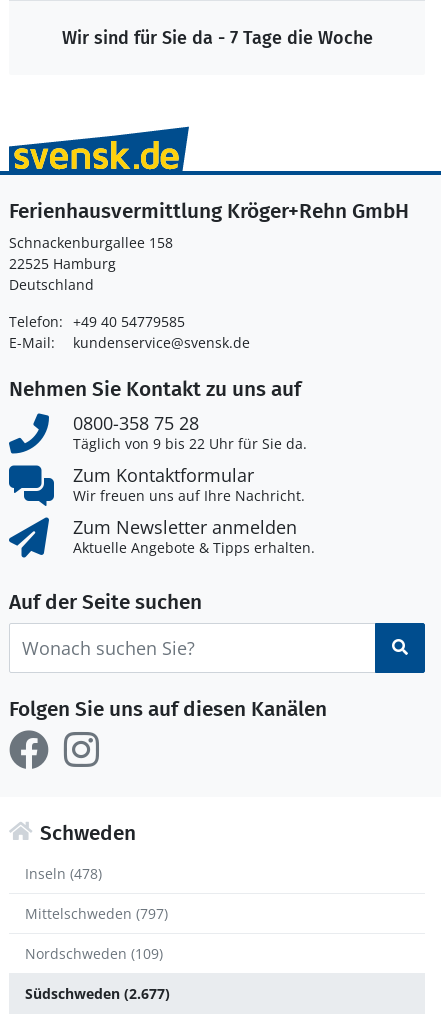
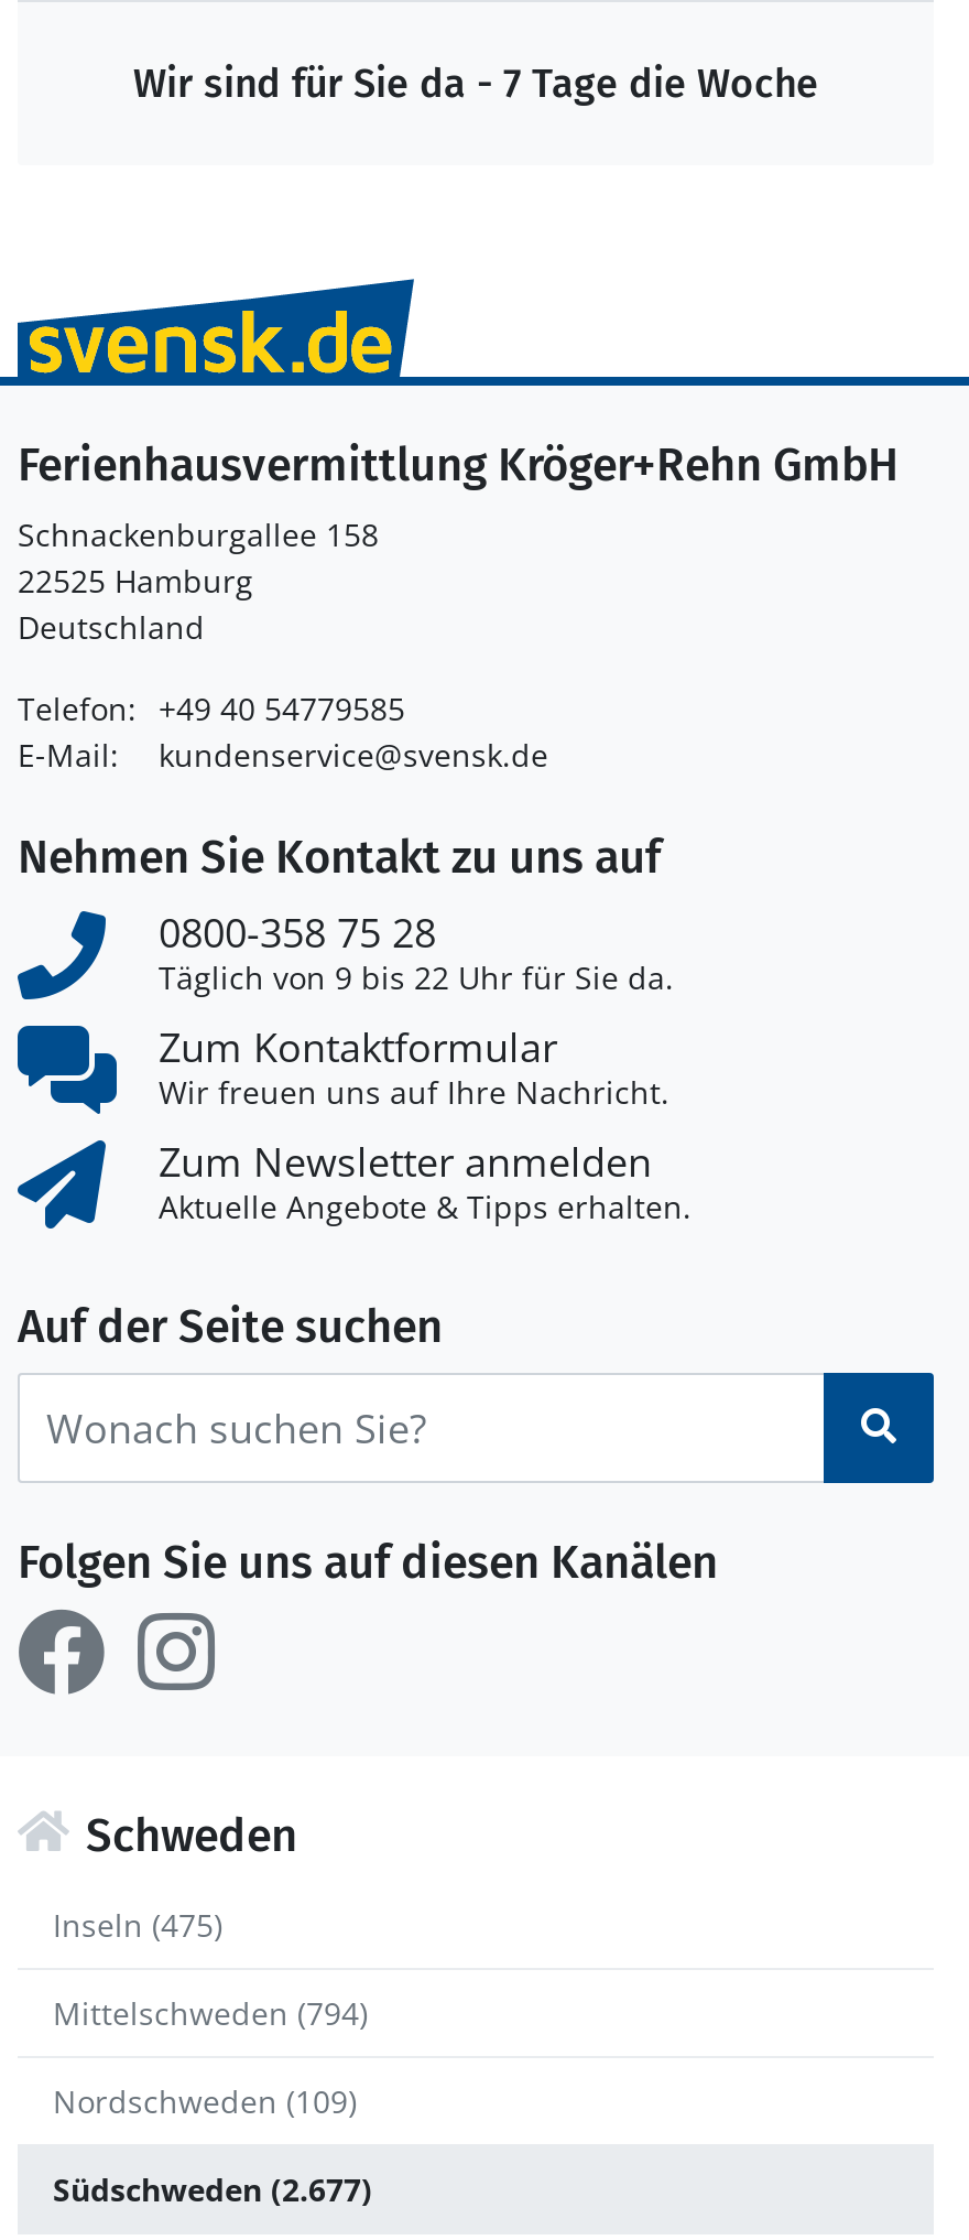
- Inseln (478)
+ Inseln (475)

- Mittelschweden (797)
+ Mittelschweden (794)
